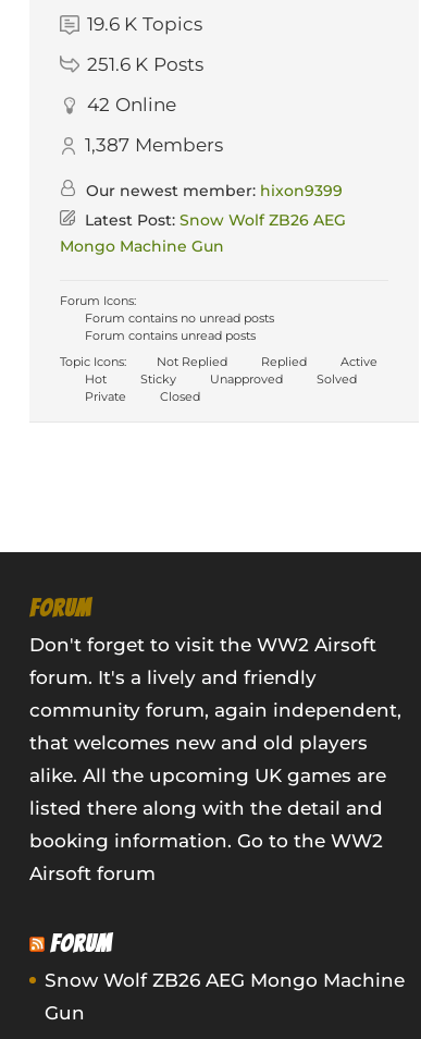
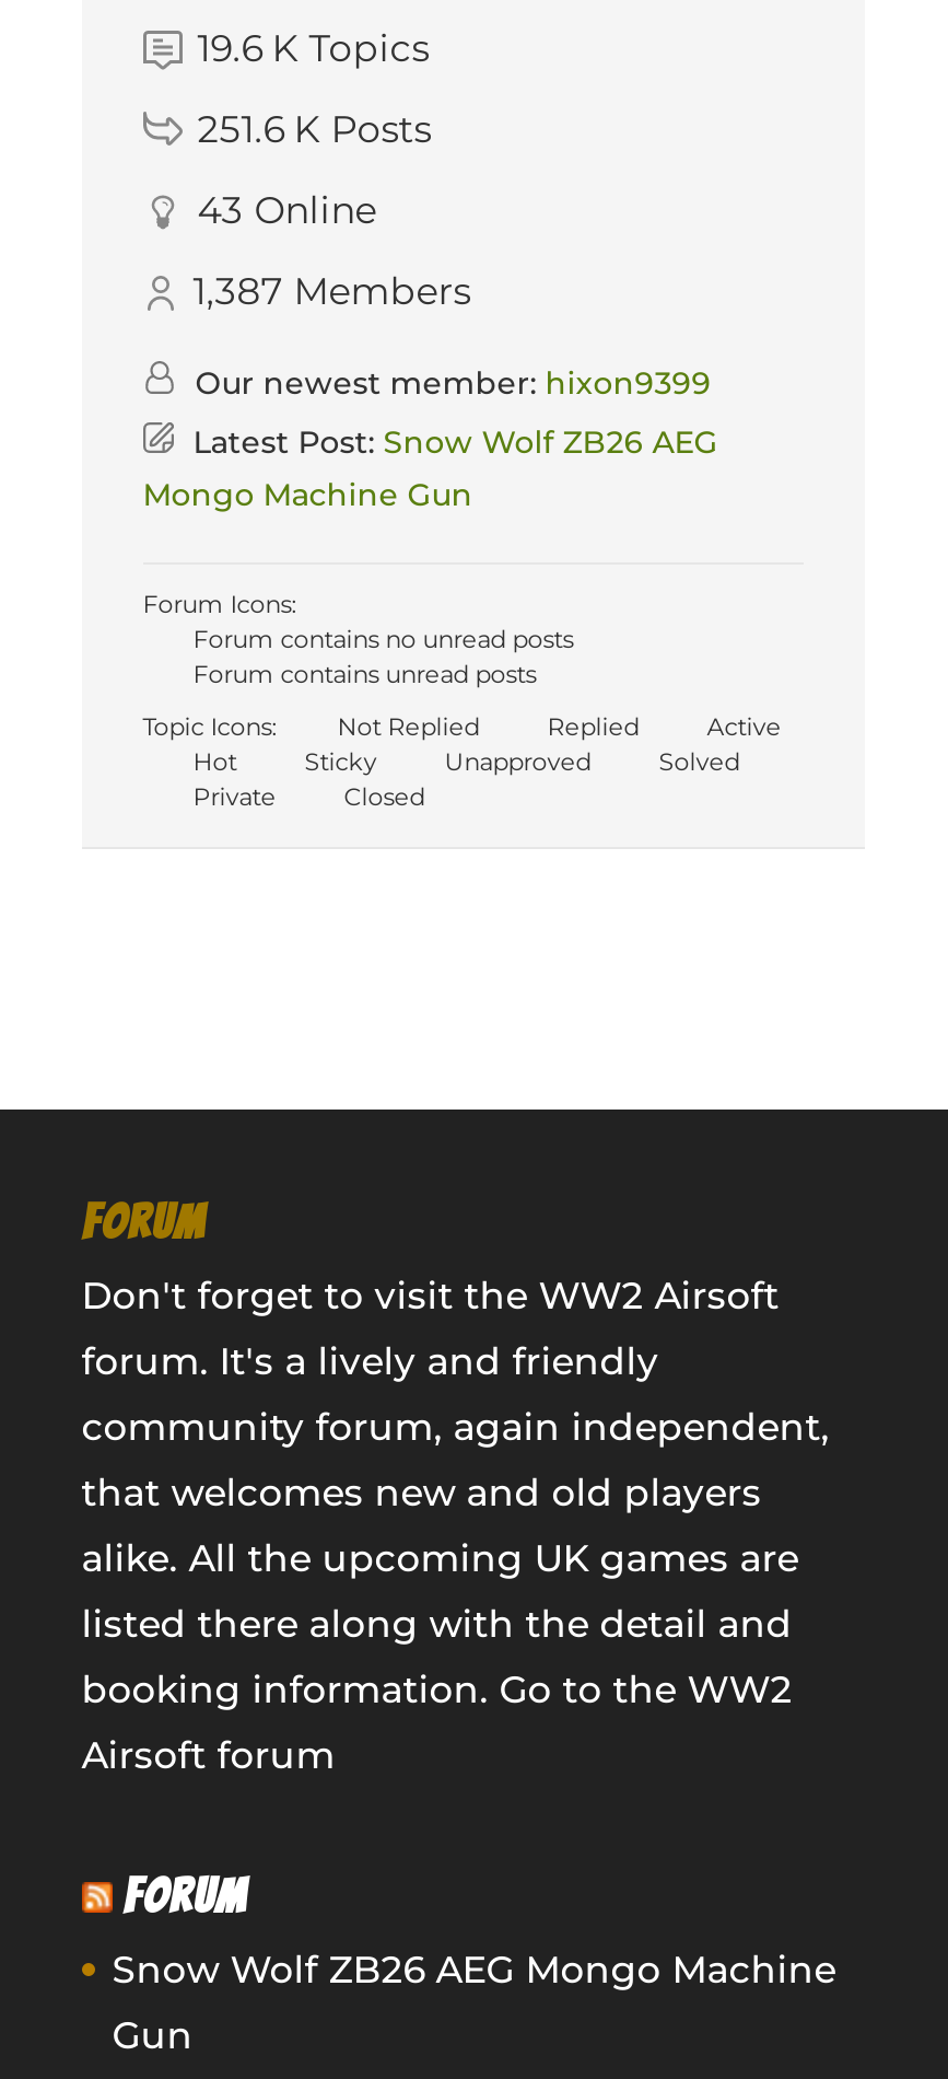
- 42 Online
+ 43 Online
